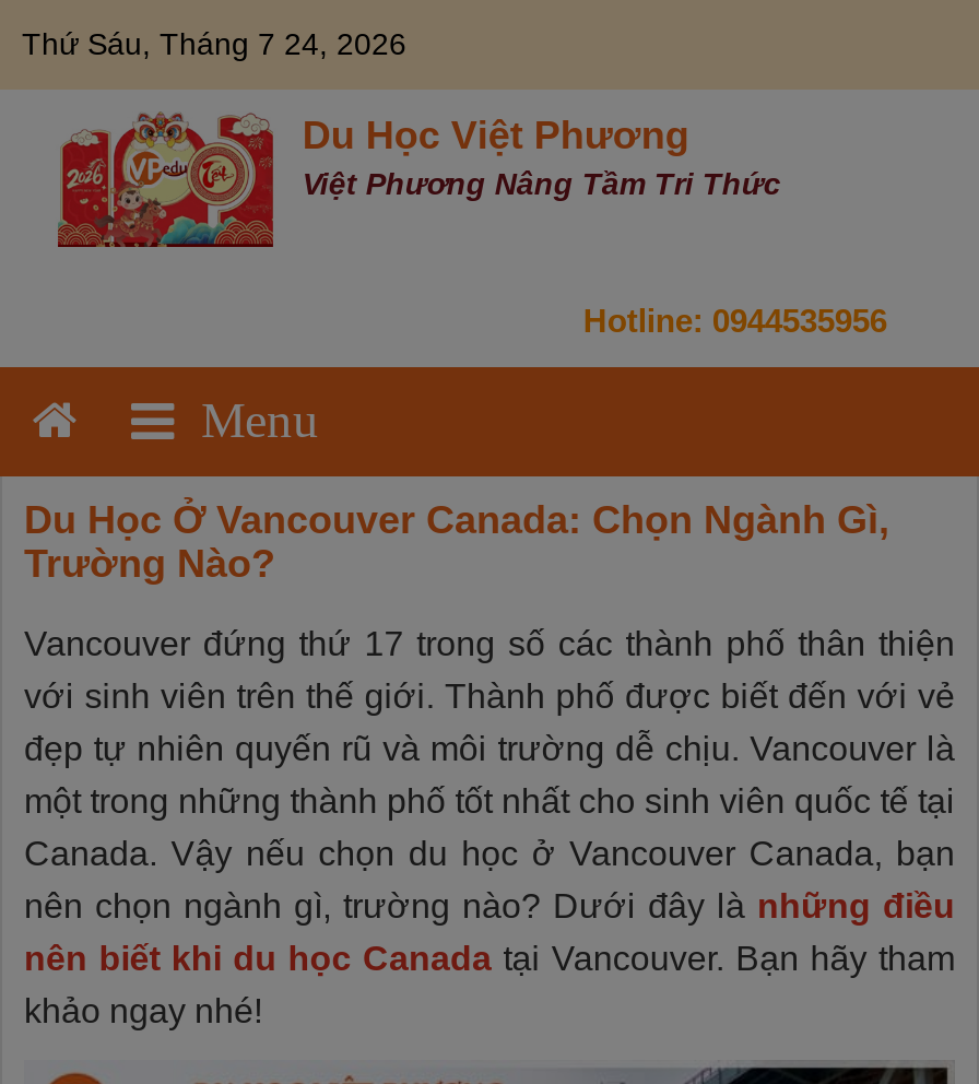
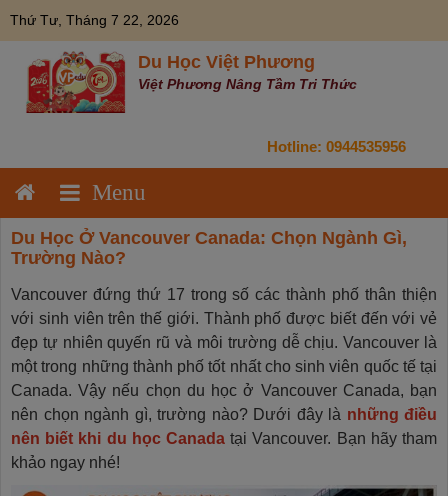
- Thứ Sáu, Tháng 7 24, 2026
+ Thứ Tư, Tháng 7 22, 2026
